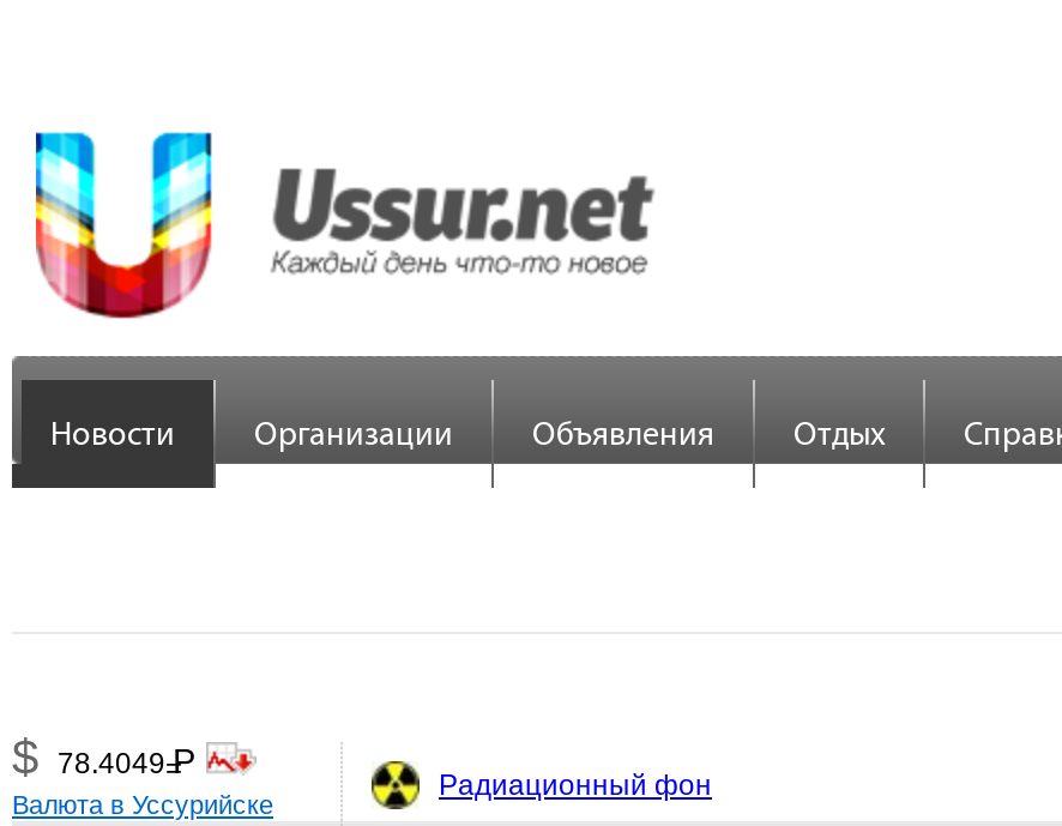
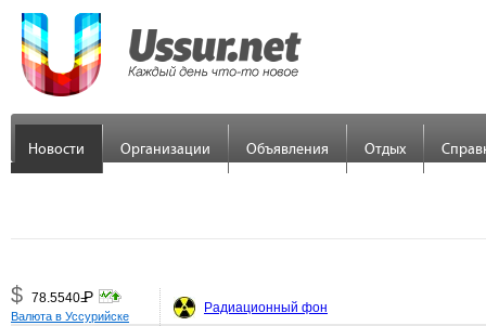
- $ 78.4049= Р
+ $ 78.5540= Р
